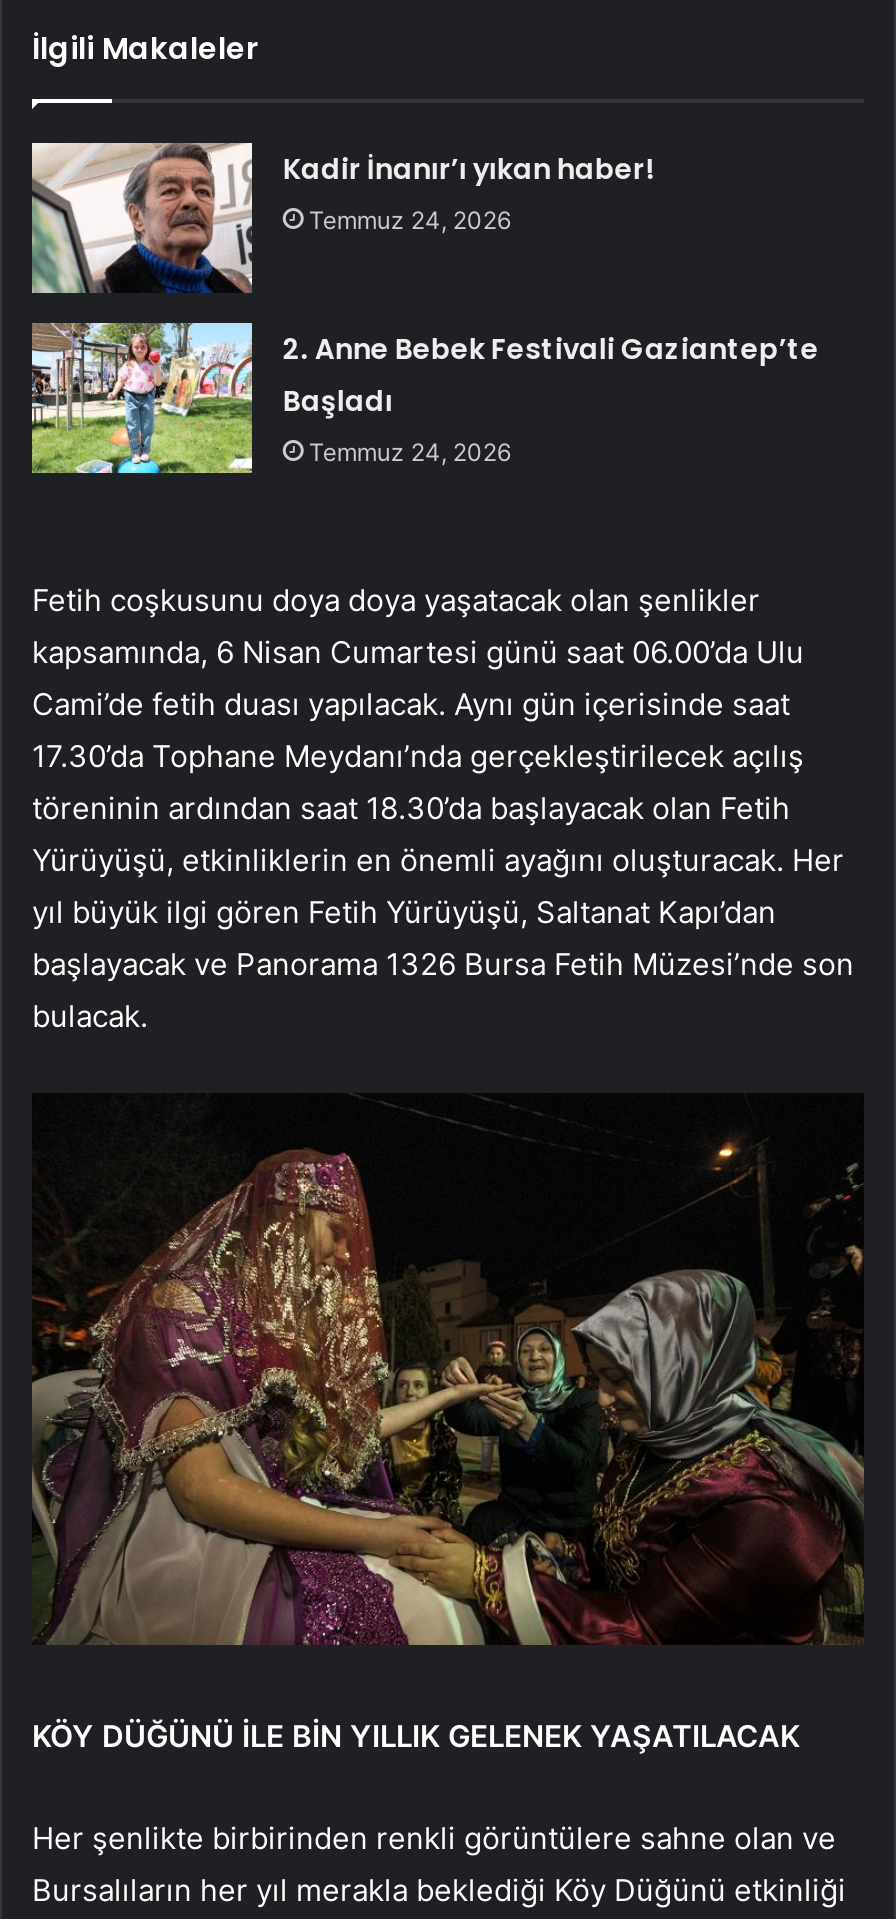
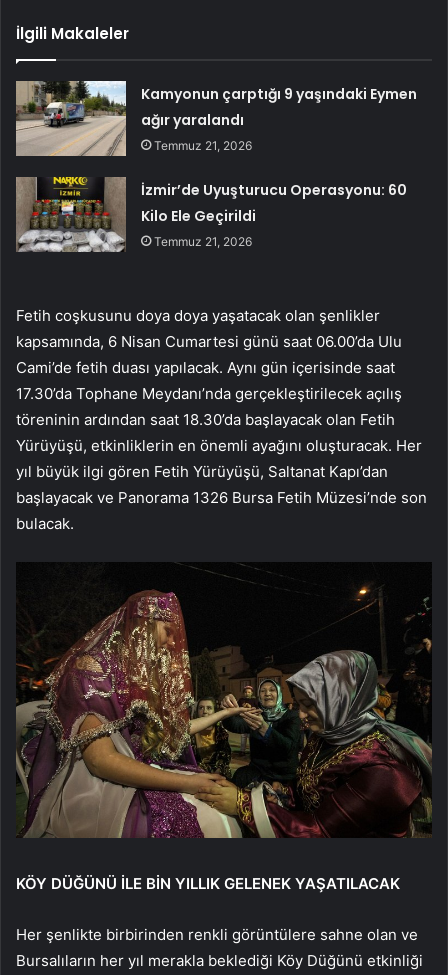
- [image]
- Kadir İnanır’ı yıkan haber!
- Temmuz 24, 2026
+ [image]
+ Kamyonun çarptığı 9 yaşındaki Eymen
+ ağır yaralandı
+ Temmuz 21, 2026

- [image]
- 2. Anne Bebek Festivali Gaziantep’te
- Başladı
- Temmuz 24, 2026
+ [image]
+ İzmir’de Uyuşturucu Operasyonu: 60
+ Kilo Ele Geçirildi
+ Temmuz 21, 2026
